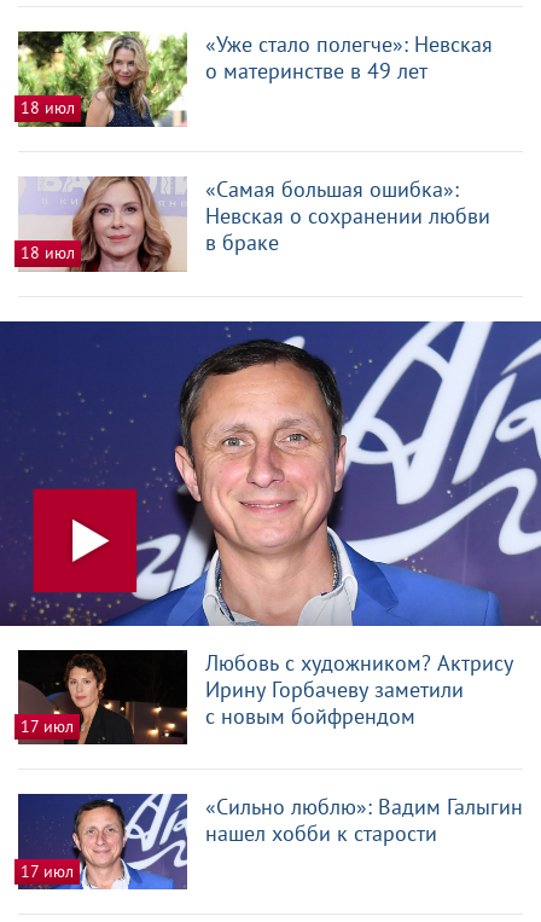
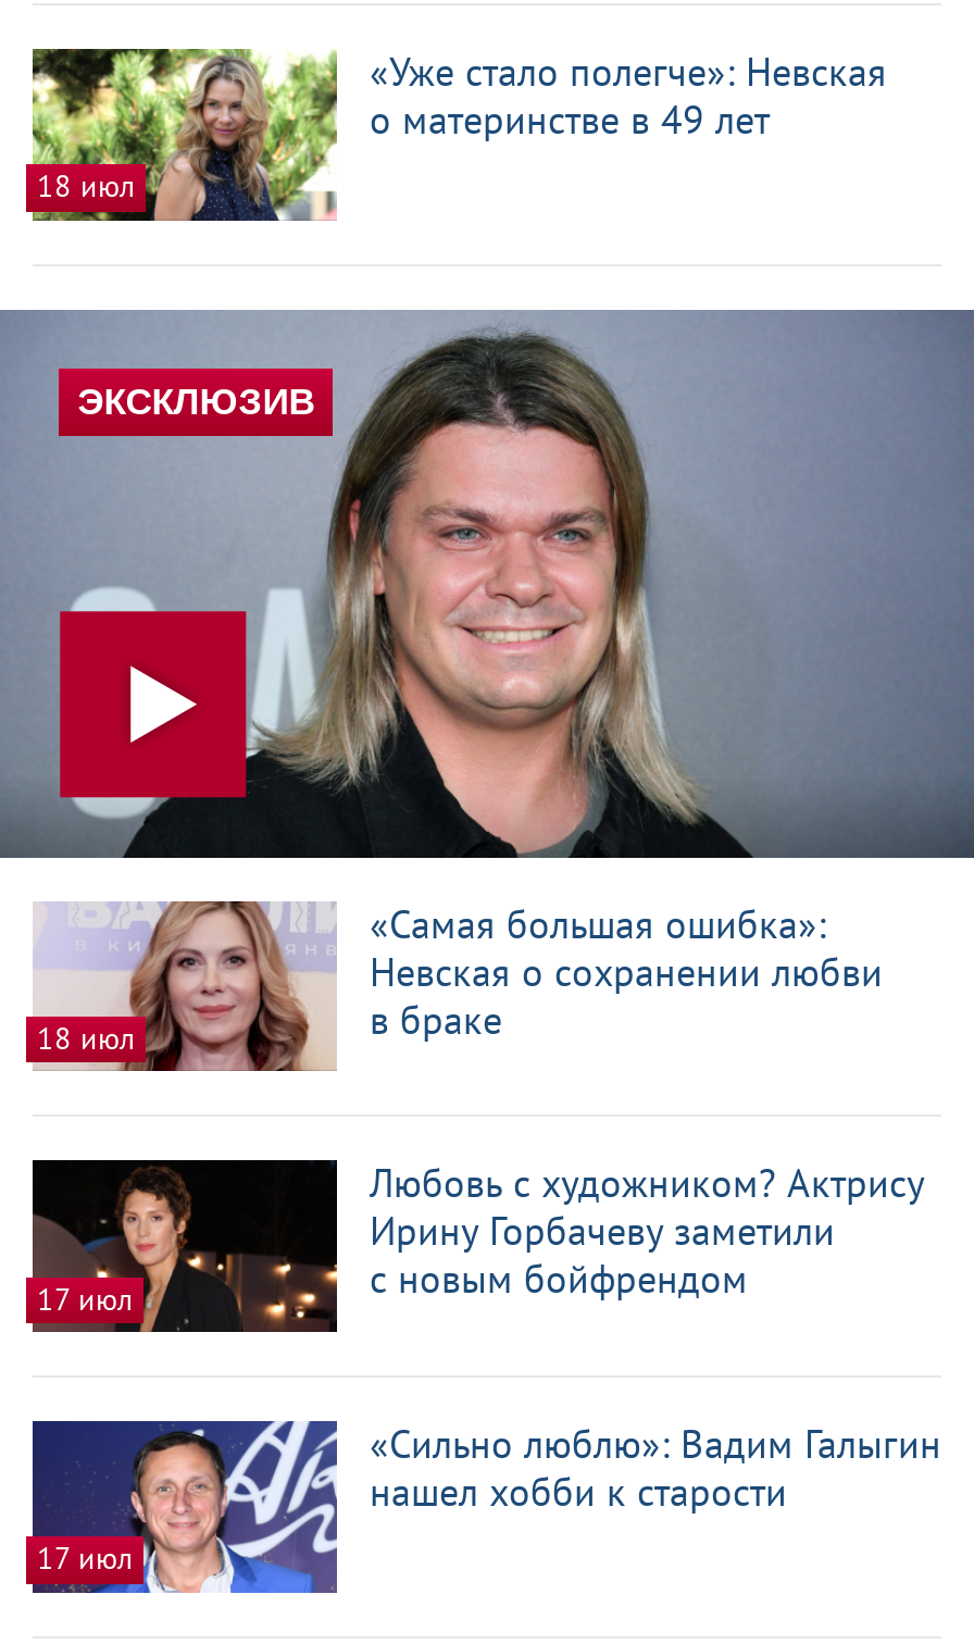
moved down: [image] | 18 июл | «Самая большая ошибка»: | Невская о сохранении любви | в браке

- [image]
+ [image]
